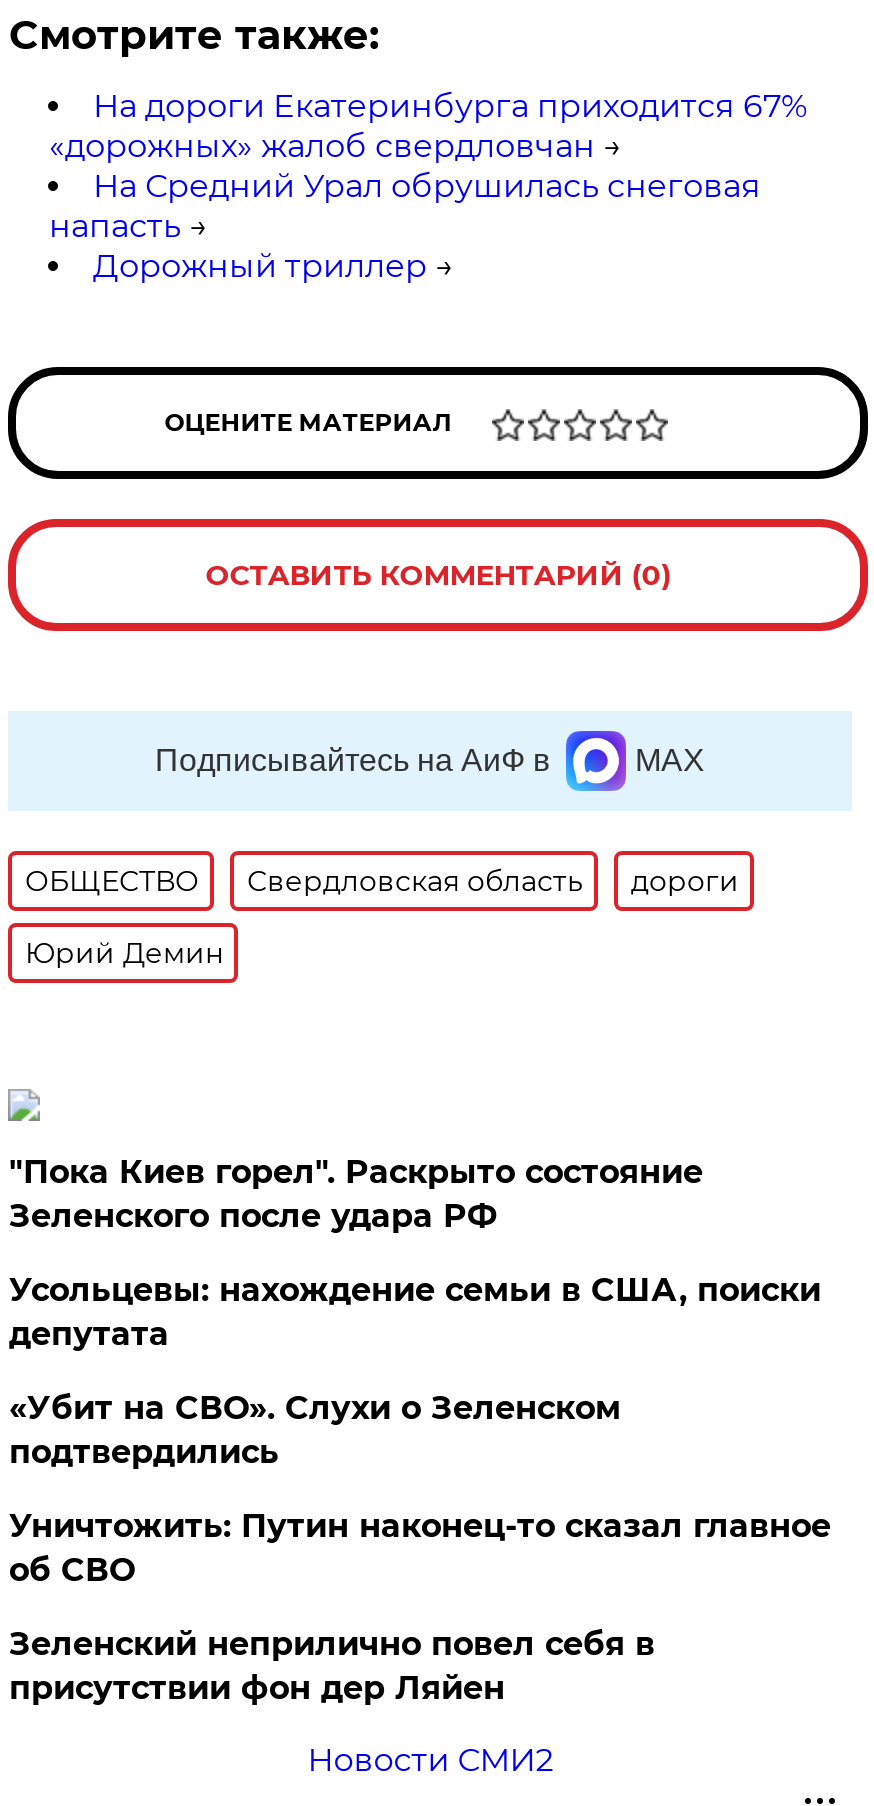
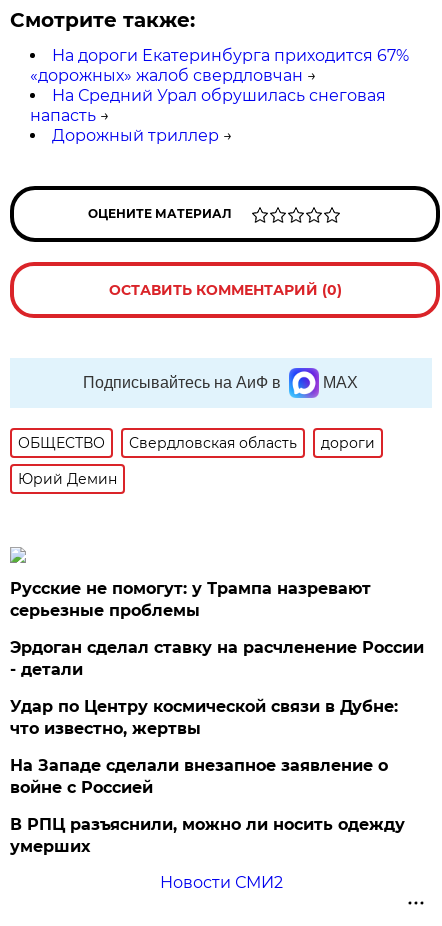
- "Пока Киев горел". Раскрыто состояние
- Зеленского после удара РФ
+ Русские не помогут: у Трампа назревают
+ серьезные проблемы

- Усольцевы: нахождение семьи в США, поиски
- депутата
+ Эрдоган сделал ставку на расчленение России
+ - детали

- «Убит на СВО». Слухи о Зеленском
- подтвердились
+ Удар по Центру космической связи в Дубне:
+ что известно, жертвы

- Уничтожить: Путин наконец-то сказал главное
- об СВО
+ На Западе сделали внезапное заявление о
+ войне с Россией

- Зеленский неприлично повел cебя в
- присутствии фон дер Ляйен
+ В РПЦ разъяснили, можно ли носить одежду
+ умерших
